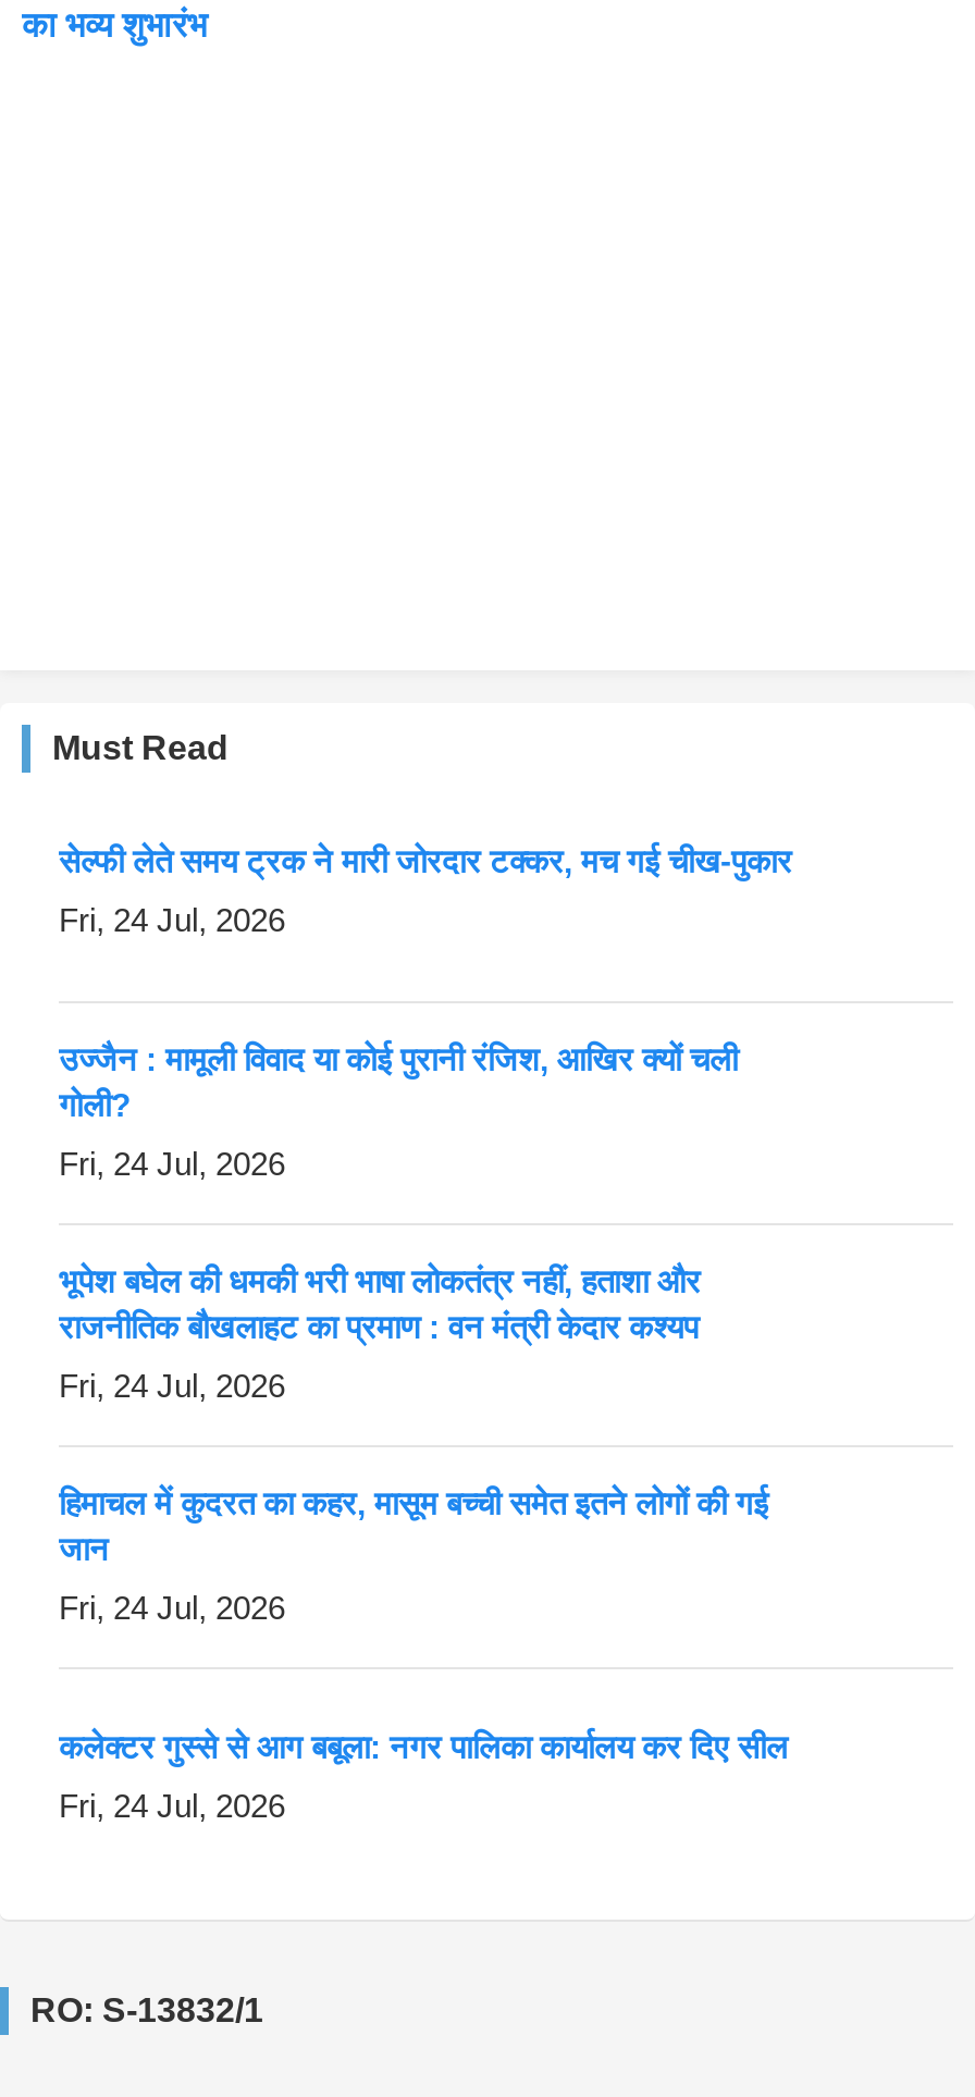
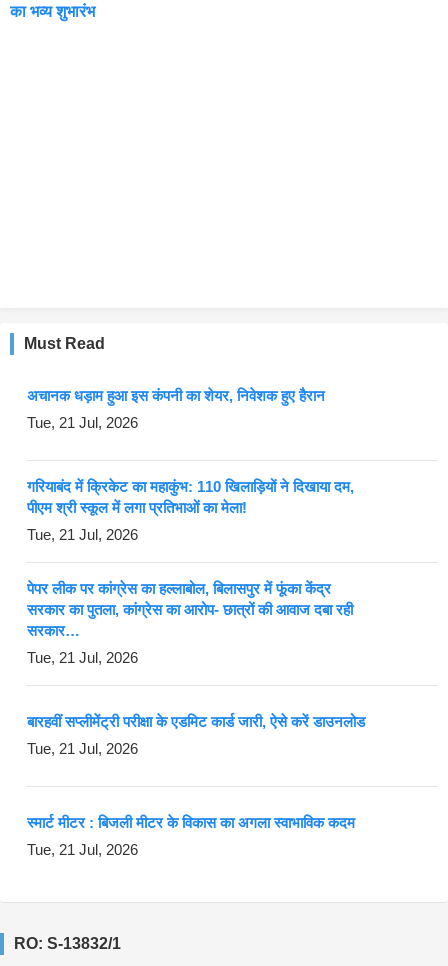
- सेल्फी लेते समय ट्रक ने मारी जोरदार टक्कर, मच गई चीख-पुकार
+ अचानक धड़ाम हुआ इस कंपनी का शेयर, निवेशक हुए हैरान

- Fri, 24 Jul, 2026
+ Tue, 21 Jul, 2026

- उज्जैन : मामूली विवाद या कोई पुरानी रंजिश, आखिर क्यों चली
- गोली?
+ गरियाबंद में क्रिकेट का महाकुंभ: 110 खिलाड़ियों ने दिखाया दम,
+ पीएम श्री स्कूल में लगा प्रतिभाओं का मेला!

- Fri, 24 Jul, 2026
+ Tue, 21 Jul, 2026

- भूपेश बघेल की धमकी भरी भाषा लोकतंत्र नहीं, हताशा और
- राजनीतिक बौखलाहट का प्रमाण : वन मंत्री केदार कश्यप
+ पेपर लीक पर कांग्रेस का हल्लाबोल, बिलासपुर में फूंका केंद्र
+ सरकार का पुतला, कांग्रेस का आरोप- छात्रों की आवाज दबा रही
+ सरकार…

- Fri, 24 Jul, 2026
+ Tue, 21 Jul, 2026

- हिमाचल में कुदरत का कहर, मासूम बच्ची समेत इतने लोगों की गई
- जान
+ बारहवीं सप्लीमेंट्री परीक्षा के एडमिट कार्ड जारी, ऐसे करें डाउनलोड

- Fri, 24 Jul, 2026
+ Tue, 21 Jul, 2026

- कलेक्टर गुस्से से आग बबूला: नगर पालिका कार्यालय कर दिए सील
+ स्मार्ट मीटर : बिजली मीटर के विकास का अगला स्वाभाविक कदम

- Fri, 24 Jul, 2026
+ Tue, 21 Jul, 2026
